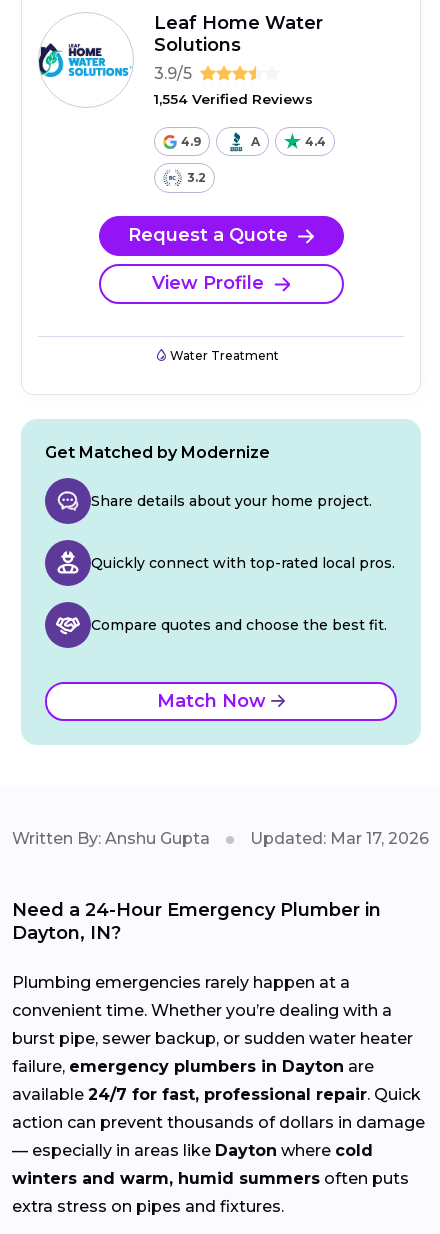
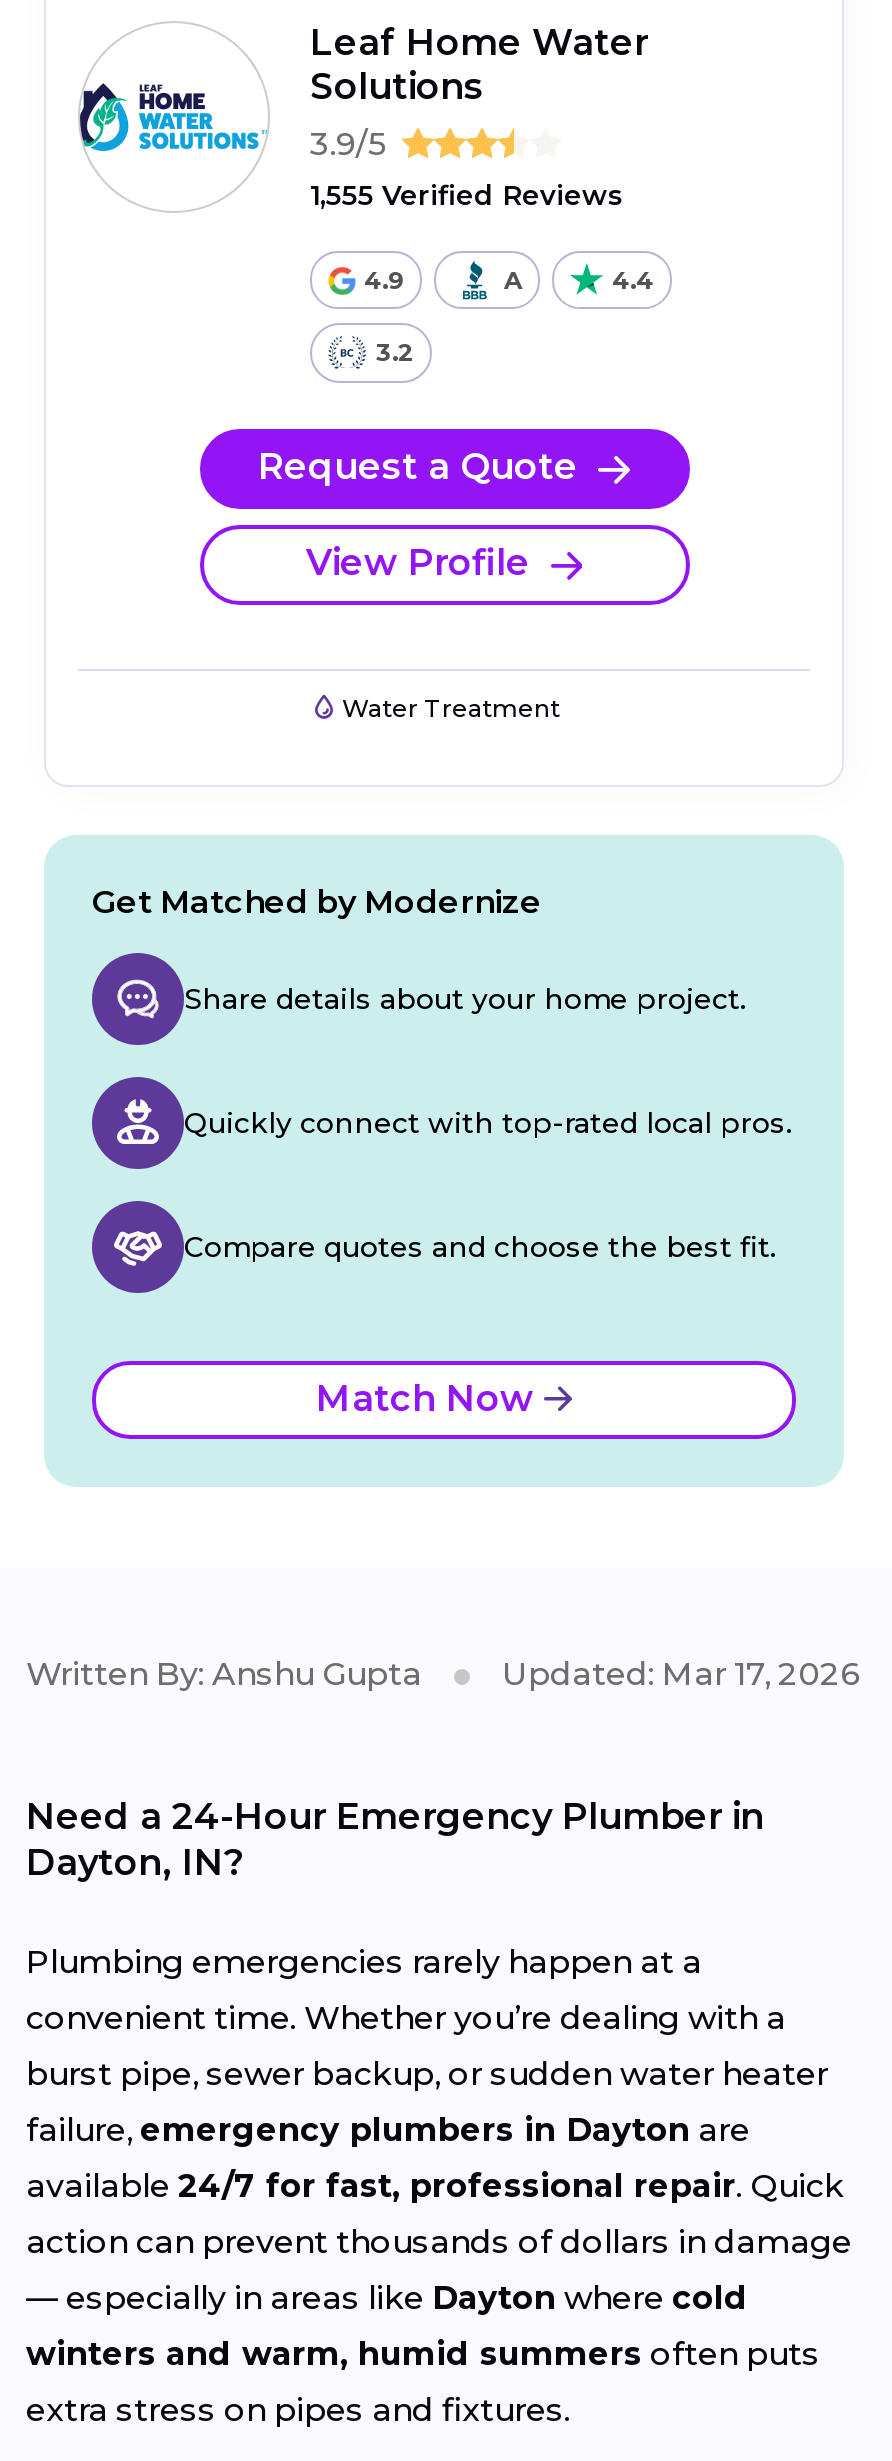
- 1,554 Verified Reviews
+ 1,555 Verified Reviews
